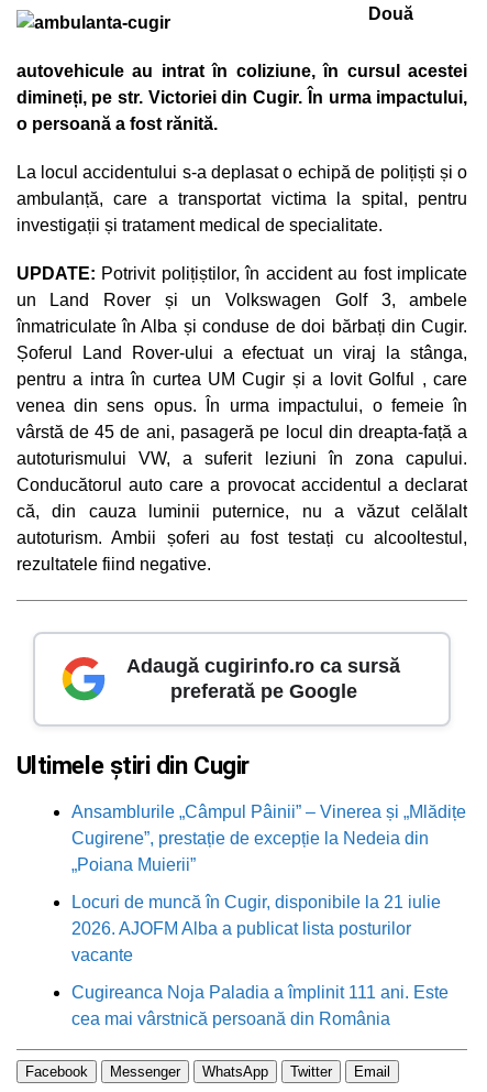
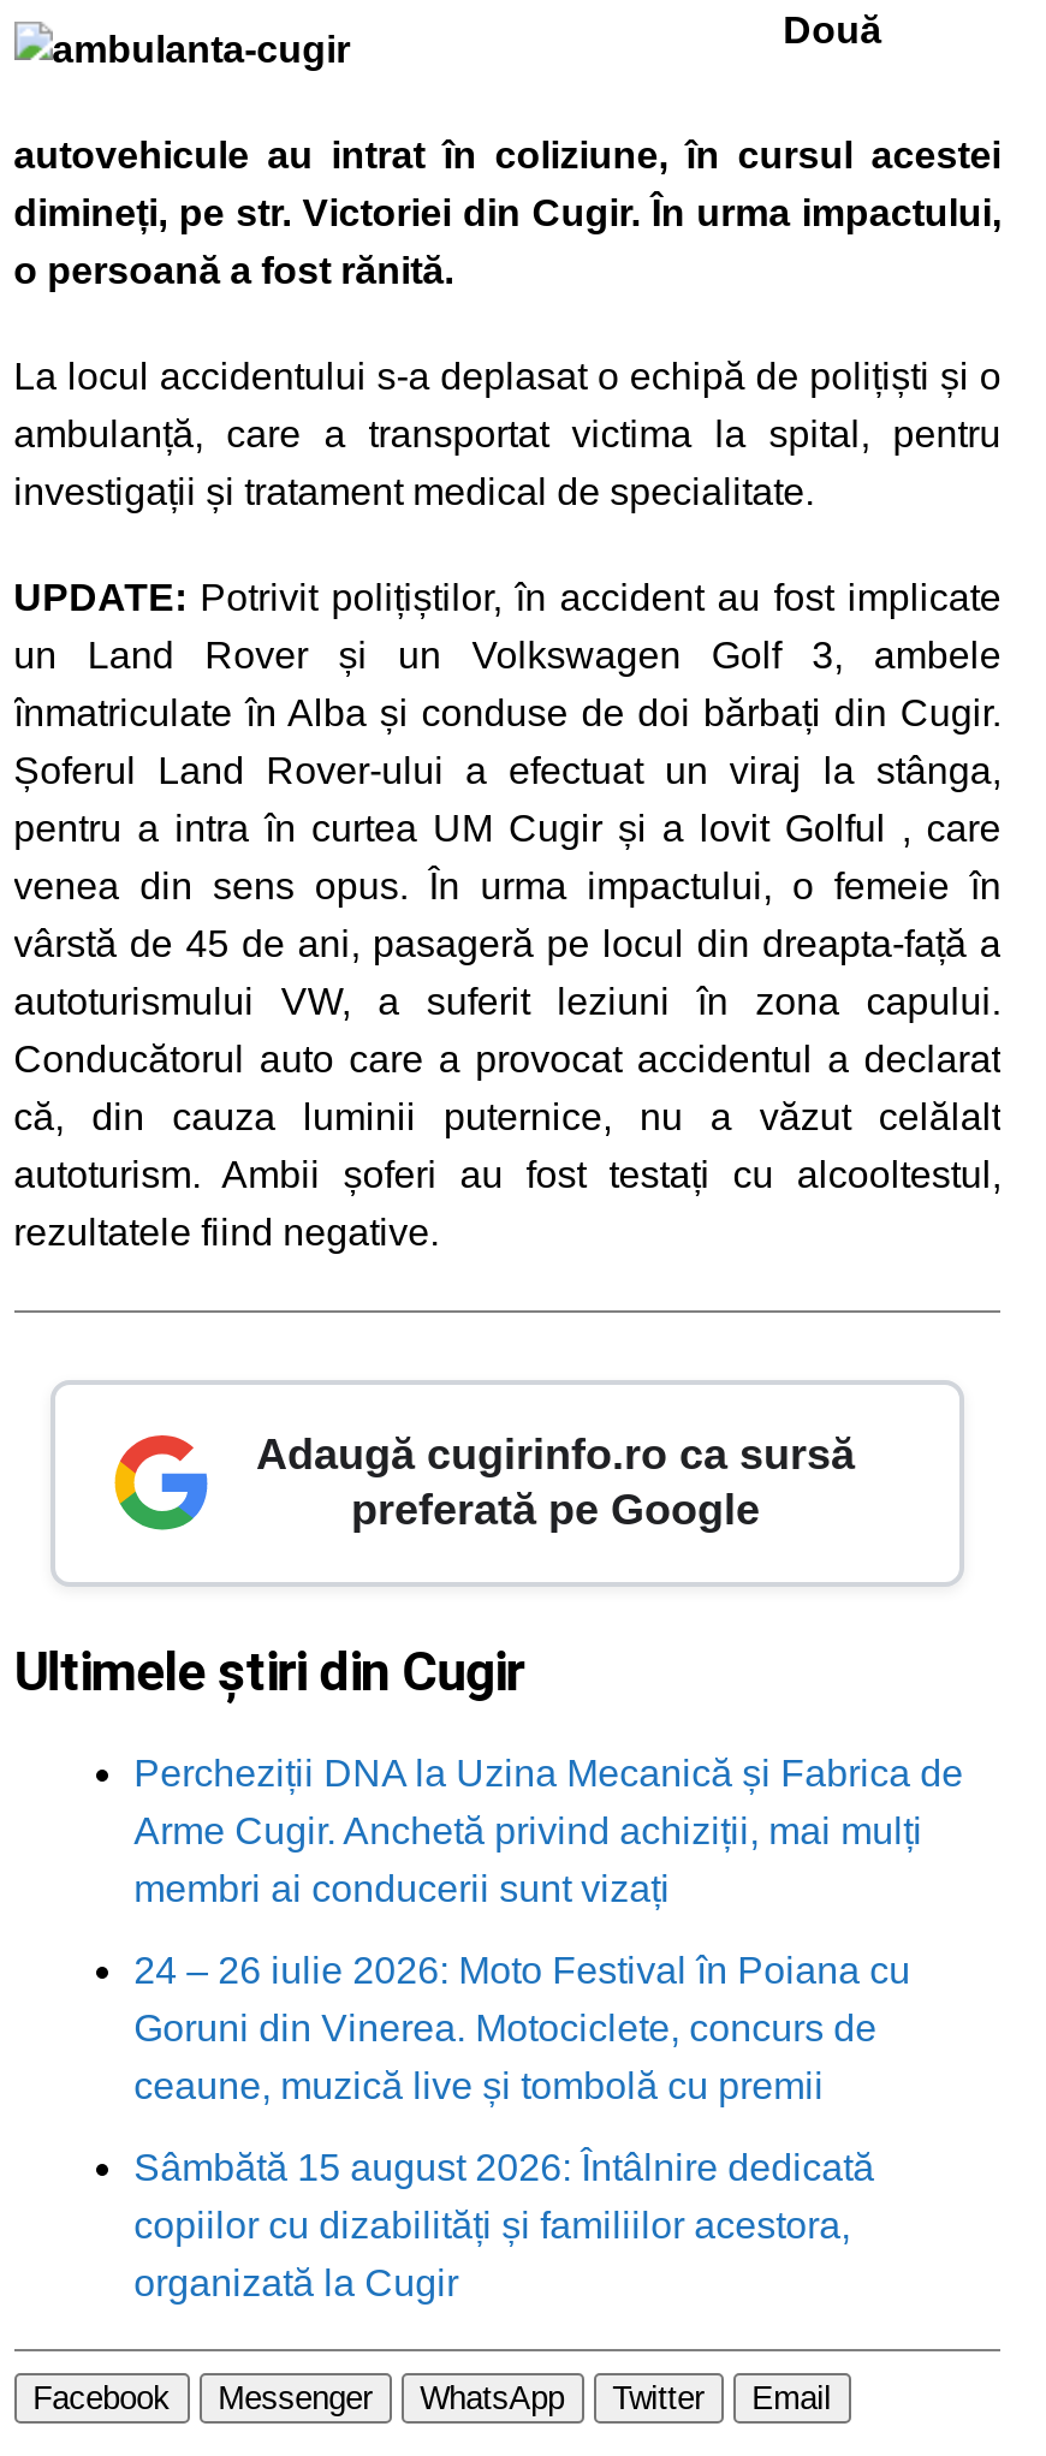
- Ansamblurile „Câmpul Pâinii” – Vinerea și „Mlădițe
- Cugirene”, prestație de excepție la Nedeia din
- „Poiana Muierii”
+ Percheziții DNA la Uzina Mecanică și Fabrica de
+ Arme Cugir. Anchetă privind achiziții, mai mulți
+ membri ai conducerii sunt vizați

- Locuri de muncă în Cugir, disponibile la 21 iulie
- 2026. AJOFM Alba a publicat lista posturilor
- vacante
+ 24 – 26 iulie 2026: Moto Festival în Poiana cu
+ Goruni din Vinerea. Motociclete, concurs de
+ ceaune, muzică live și tombolă cu premii

- Cugireanca Noja Paladia a împlinit 111 ani. Este
- cea mai vârstnică persoană din România
+ Sâmbătă 15 august 2026: Întâlnire dedicată
+ copiilor cu dizabilități și familiilor acestora,
+ organizată la Cugir
